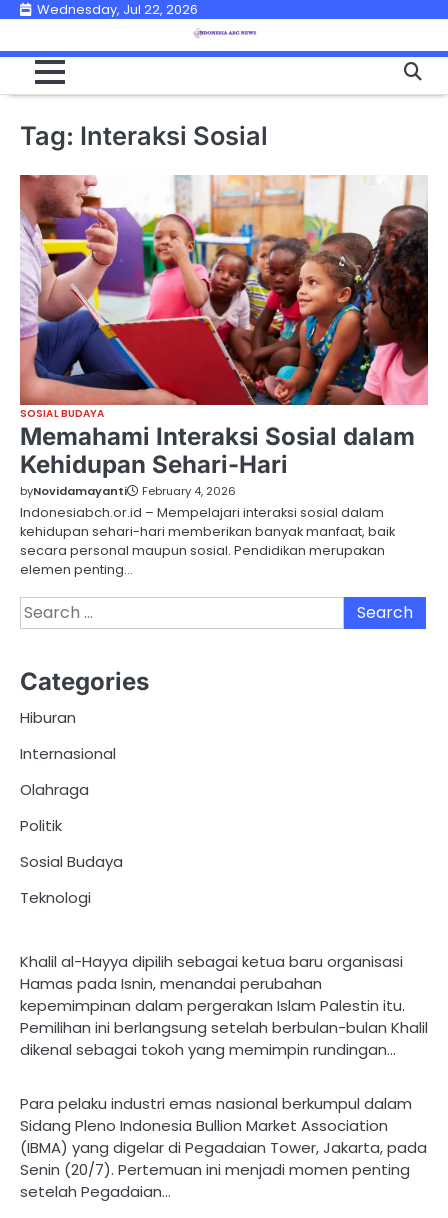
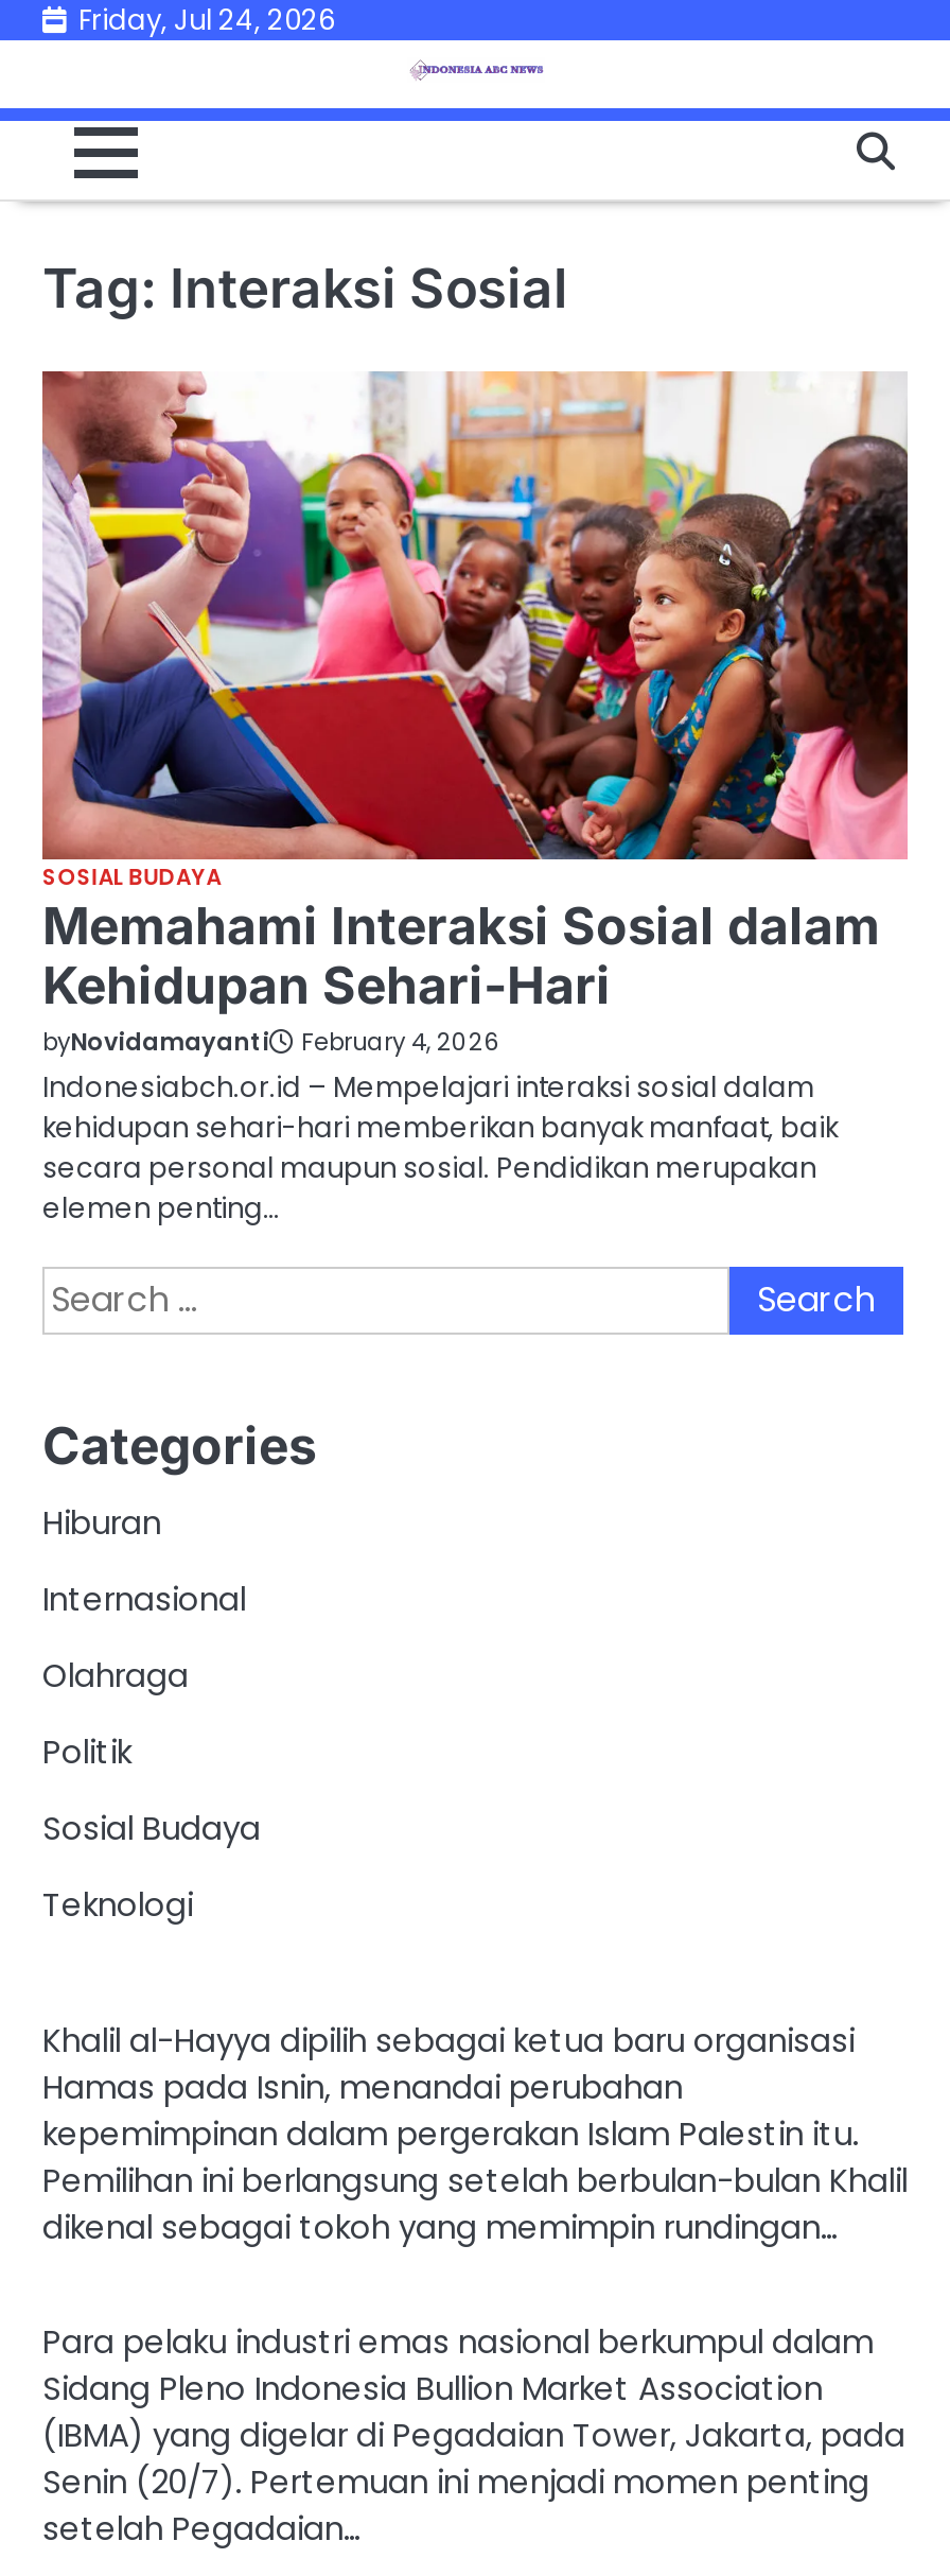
- Wednesday, Jul 22, 2026
+ Friday, Jul 24, 2026
